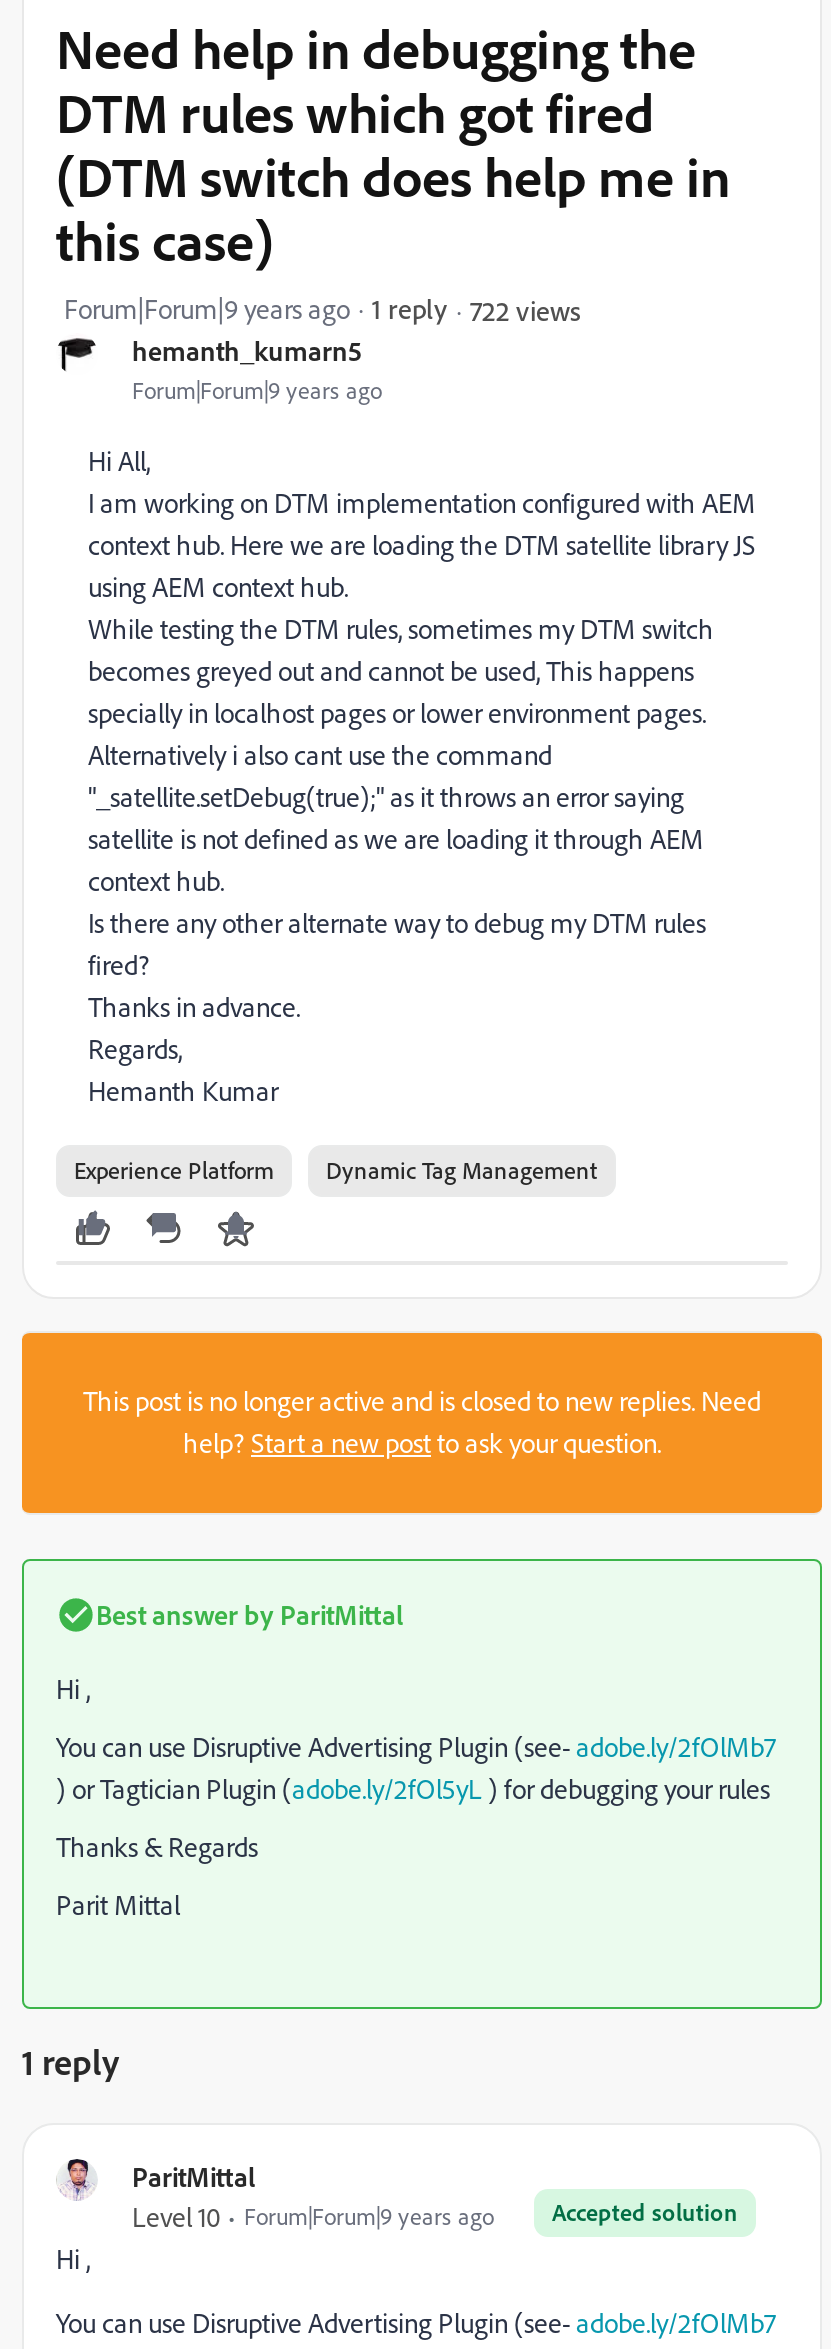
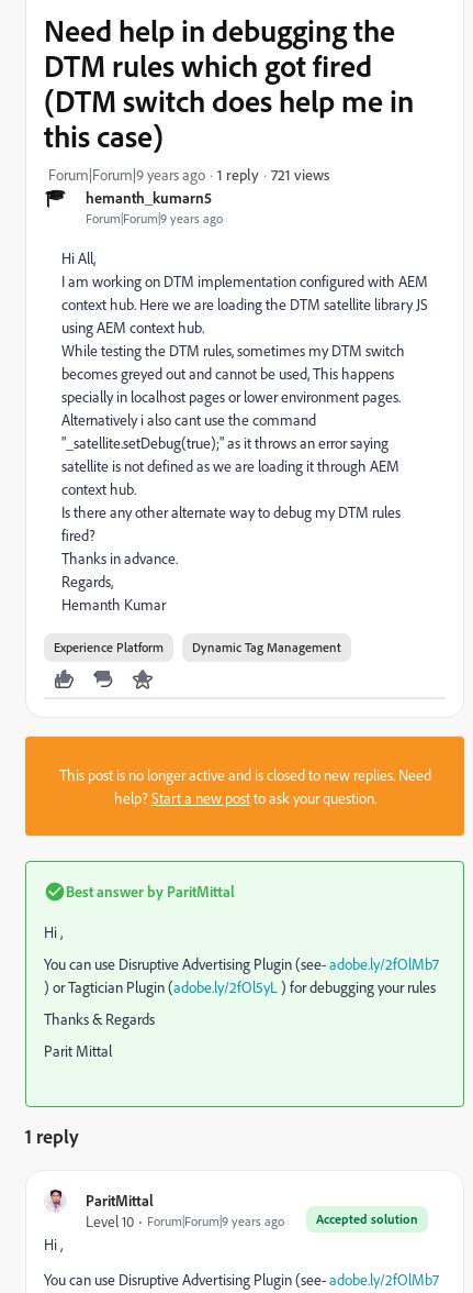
- 722 views
+ 721 views
